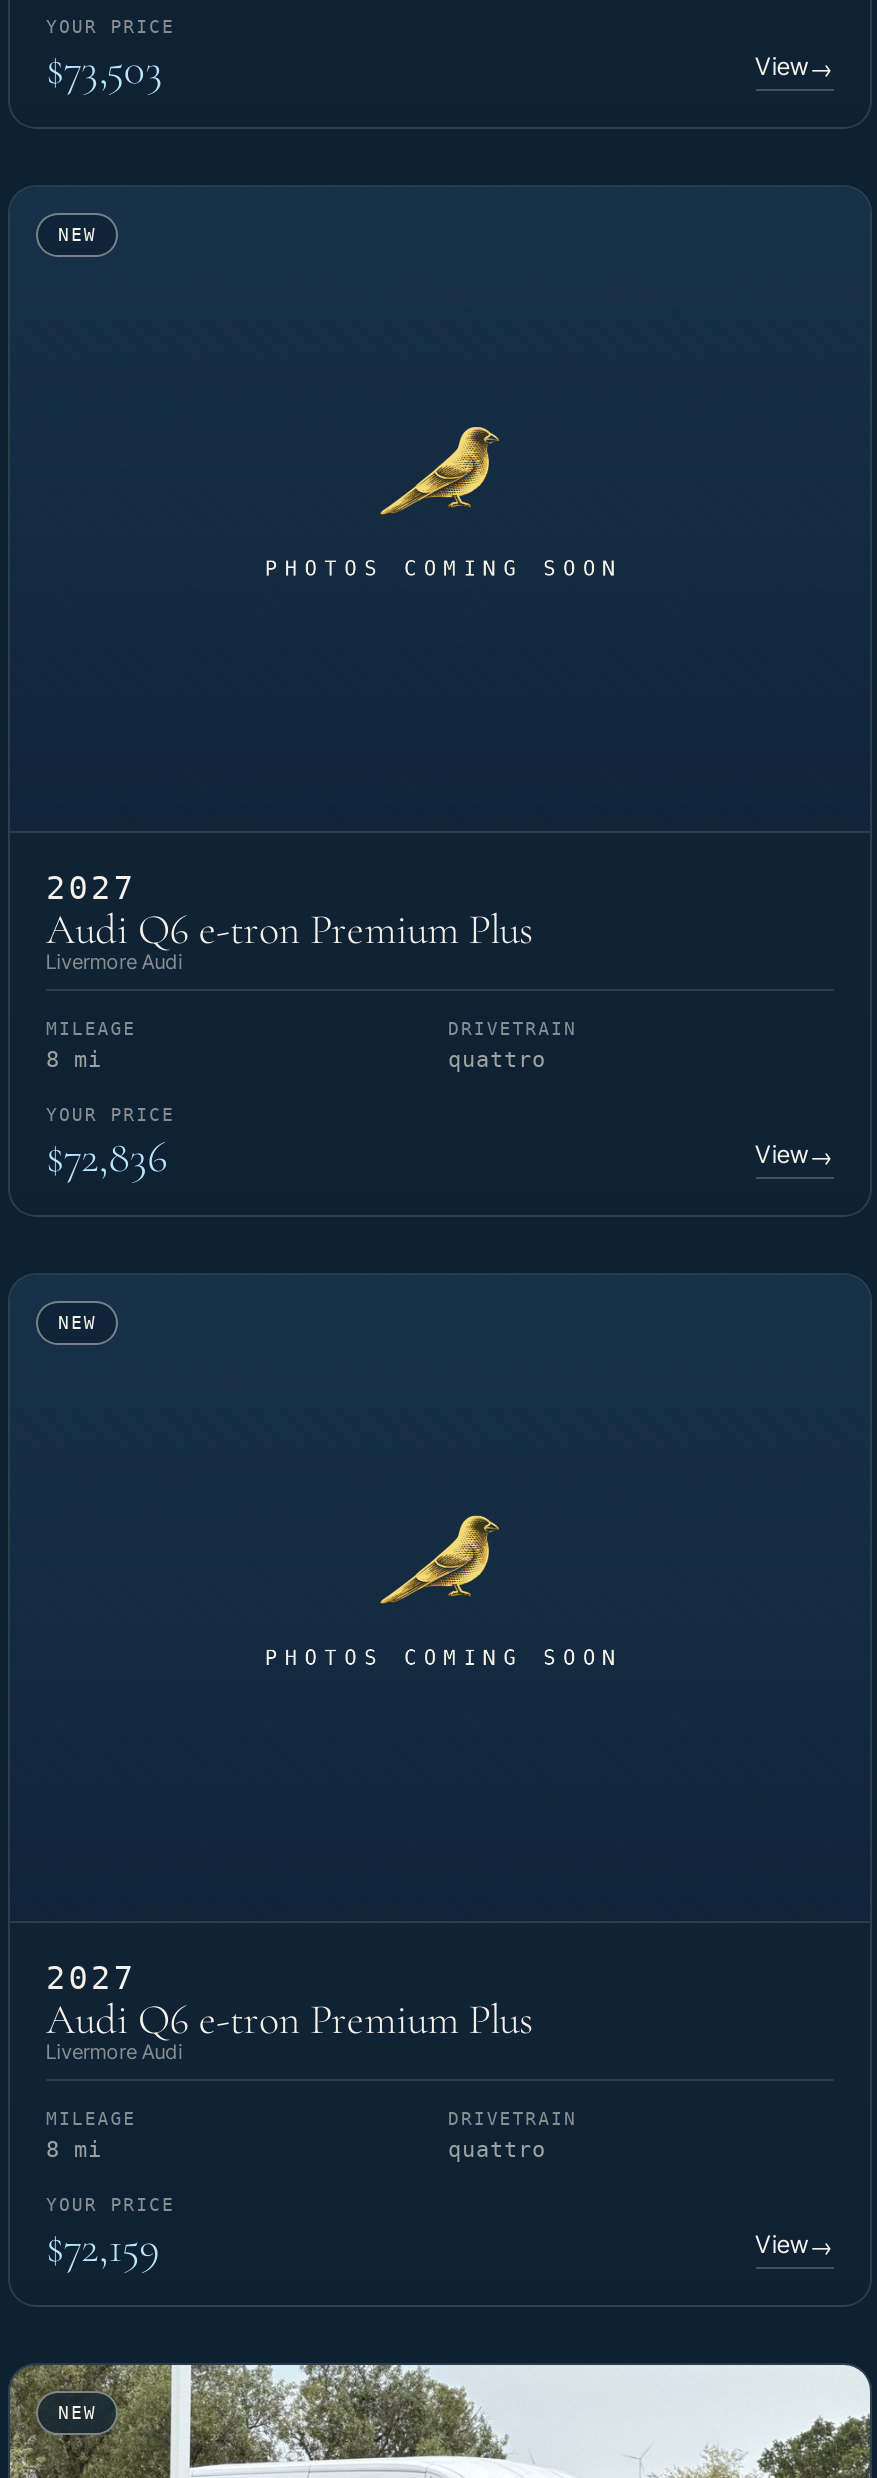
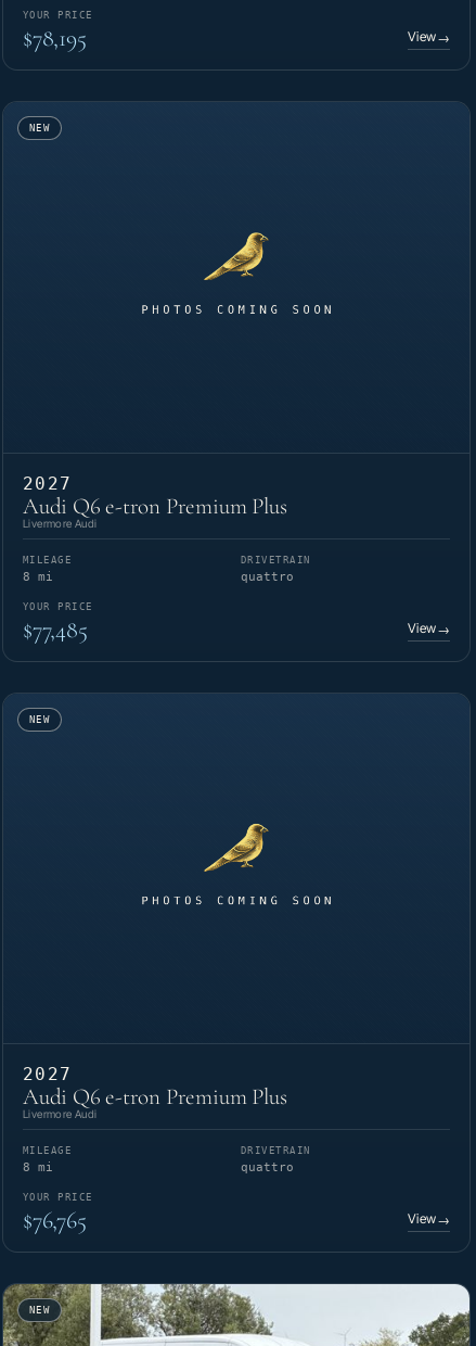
- $73,503
+ $78,195

- $72,836
+ $77,485

- $72,159
+ $76,765
